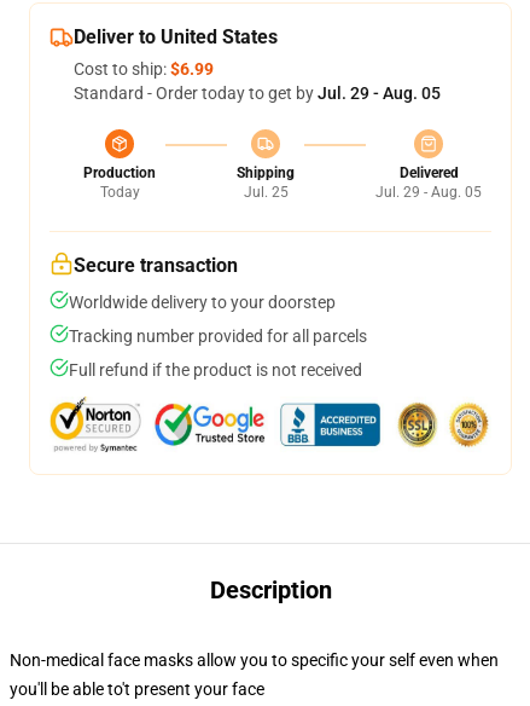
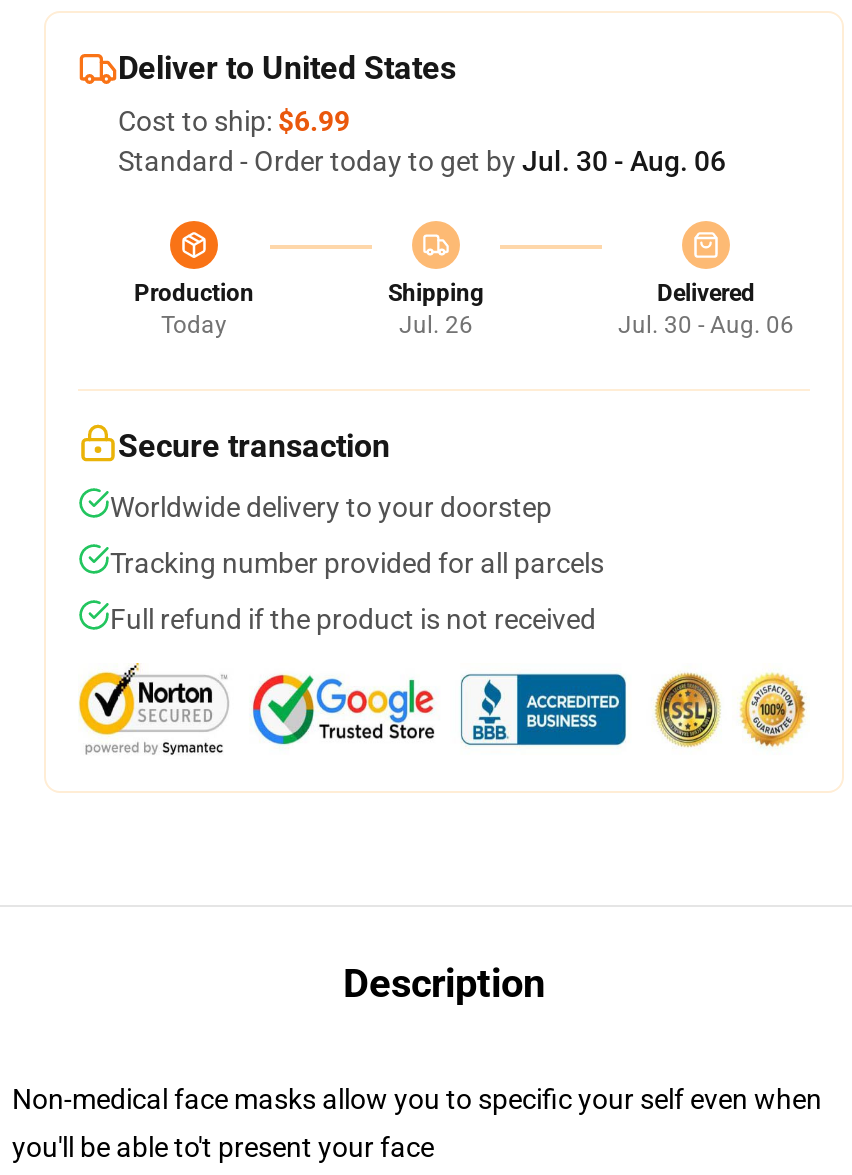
- Standard - Order today to get by Jul. 29 - Aug. 05
+ Standard - Order today to get by Jul. 30 - Aug. 06

- Jul. 25
+ Jul. 26

- Jul. 29 - Aug. 05
+ Jul. 30 - Aug. 06
